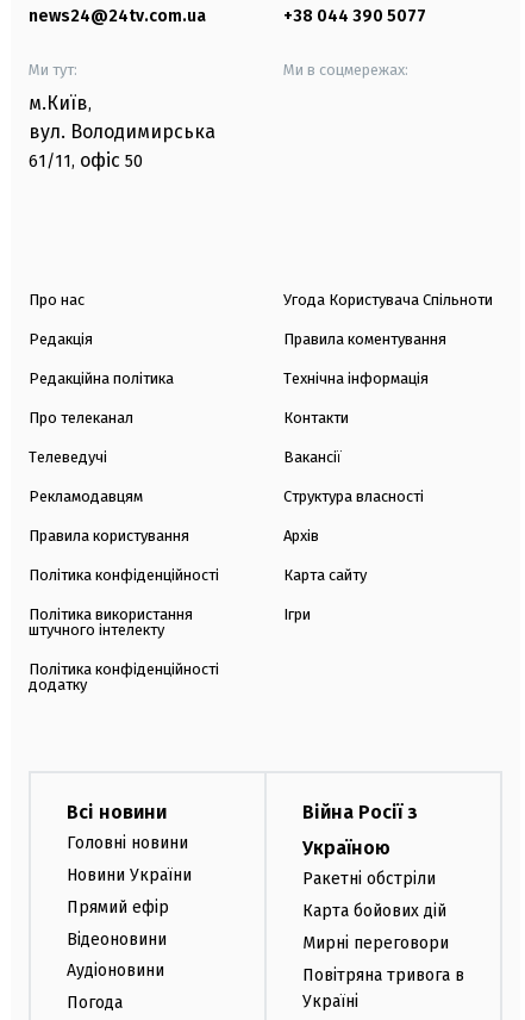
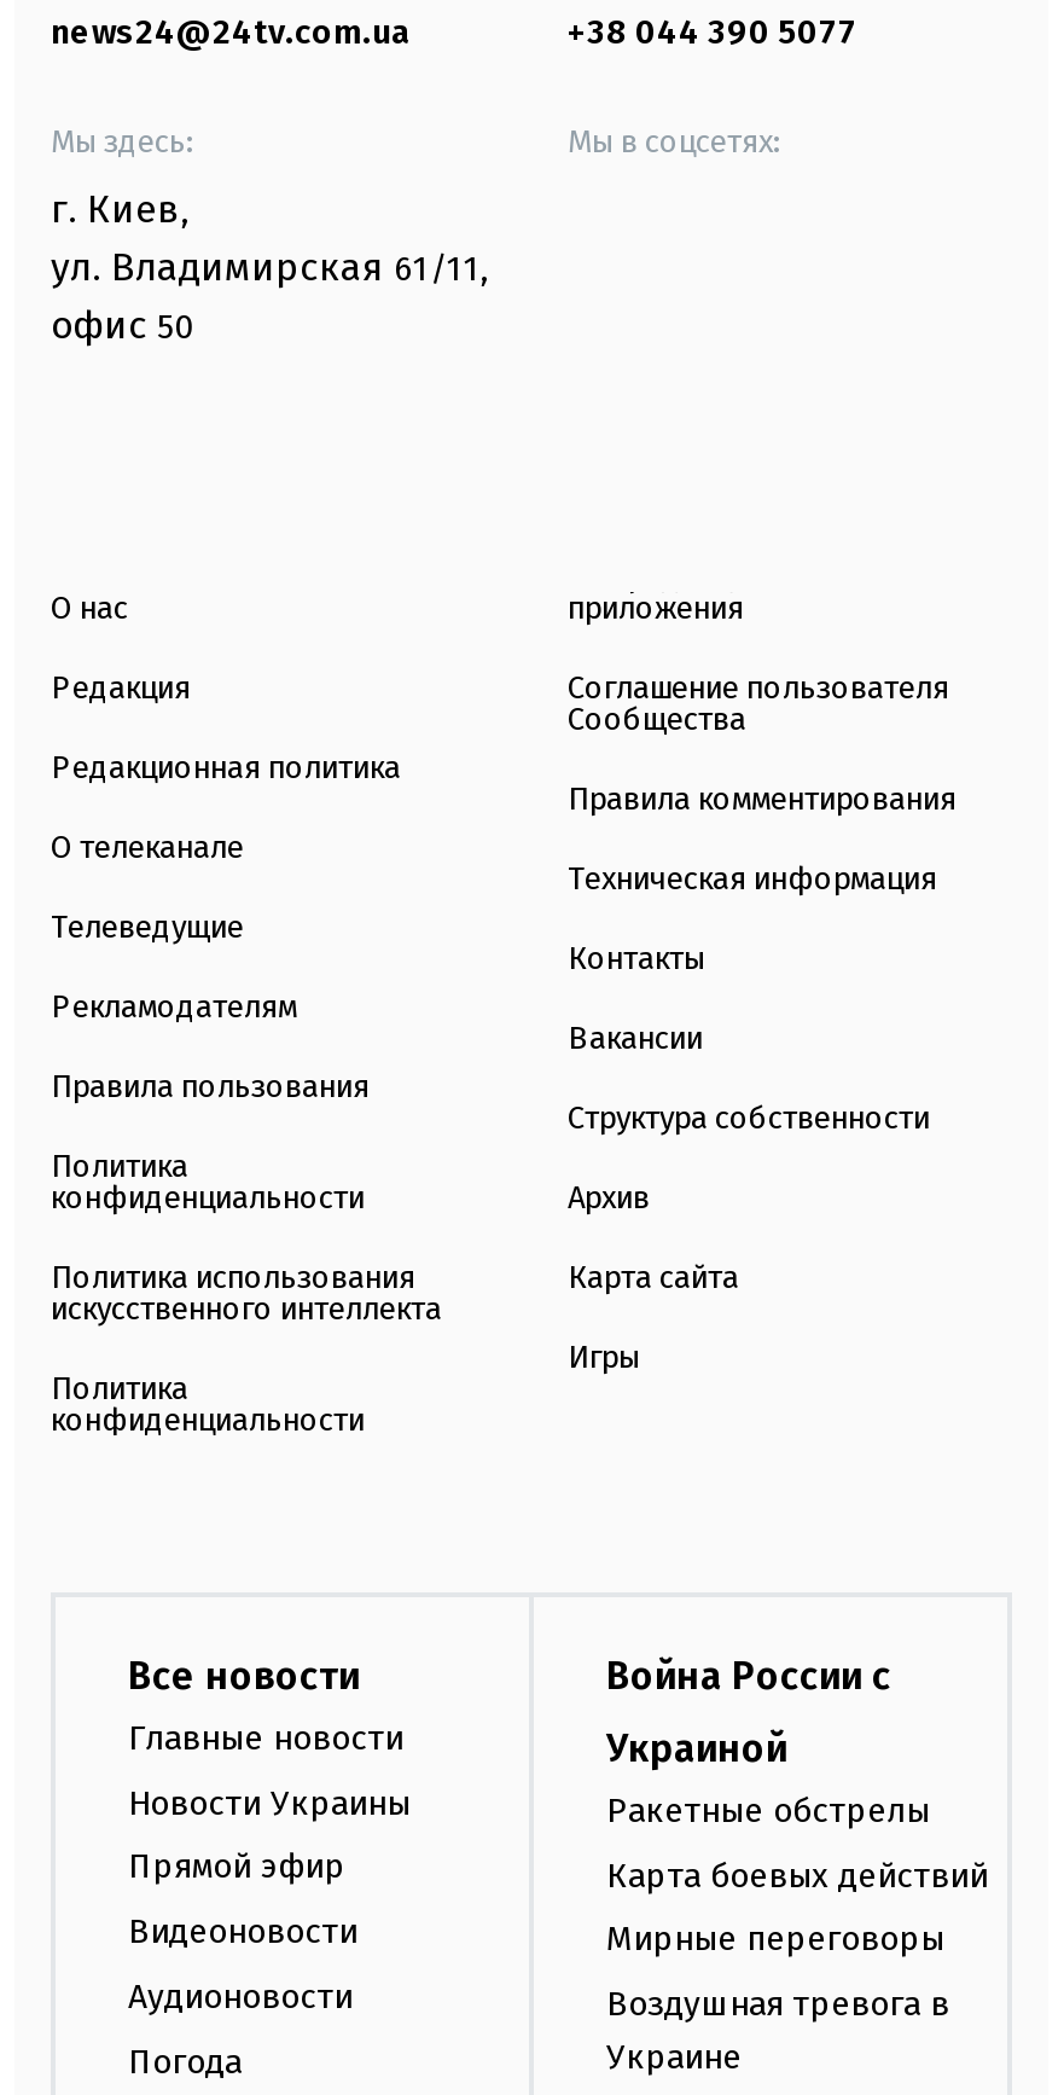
- Ми тут:
- м.Київ,
- вул. Володимирська
- 61/11, офіс 50
+ Мы здесь:
+ г. Киев,
+ ул. Владимирская 61/11,
+ офис 50

- Ми в соцмережах:
+ Мы в соцсетях:

- Про нас
- Редакція
- Редакційна політика
- Про телеканал
- Телеведучі
- Рекламодавцям
- Правила користування
- Політика конфіденційності
- Політика використання
- штучного інтелекту
- Політика конфіденційності
- додатку
+ О нас
+ Редакция
+ Редакционная политика
+ О телеканале
+ Телеведущие
+ Рекламодателям
+ Правила пользования
+ Политика
+ конфиденциальности
+ Политика использования
+ искусственного интеллекта
+ Политика
+ конфиденциальности

- Угода Користувача Спільноти
- Правила коментування
- Технічна інформація
- Контакти
- Вакансії
- Структура власності
- Архів
- Карта сайту
- Ігри
+ приложения
+ Соглашение пользователя
+ Сообщества
+ Правила комментирования
+ Техническая информация
+ Контакты
+ Вакансии
+ Структура собственности
+ Архив
+ Карта сайта
+ Игры

- Всі новини
- Головні новини
- Новини України
- Прямий ефір
- Відеоновини
- Аудіоновини
+ Все новости
+ Главные новости
+ Новости Украины
+ Прямой эфир
+ Видеоновости
+ Аудионовости

- Війна Росії з
+ Война России с

- Україною
- Ракетні обстріли
+ Украиной
+ Ракетные обстрелы

- Карта бойових дій
+ Карта боевых действий

- Мирні переговори
+ Мирные переговоры

- Повітряна тривога в
- Україні
+ Воздушная тревога в
+ Украине
